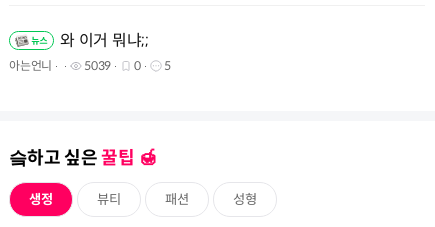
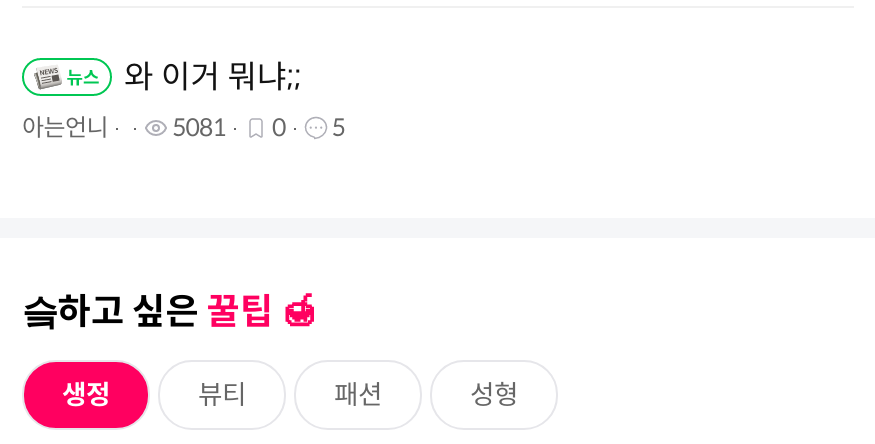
- 5039 0 5
+ 5081 0 5
